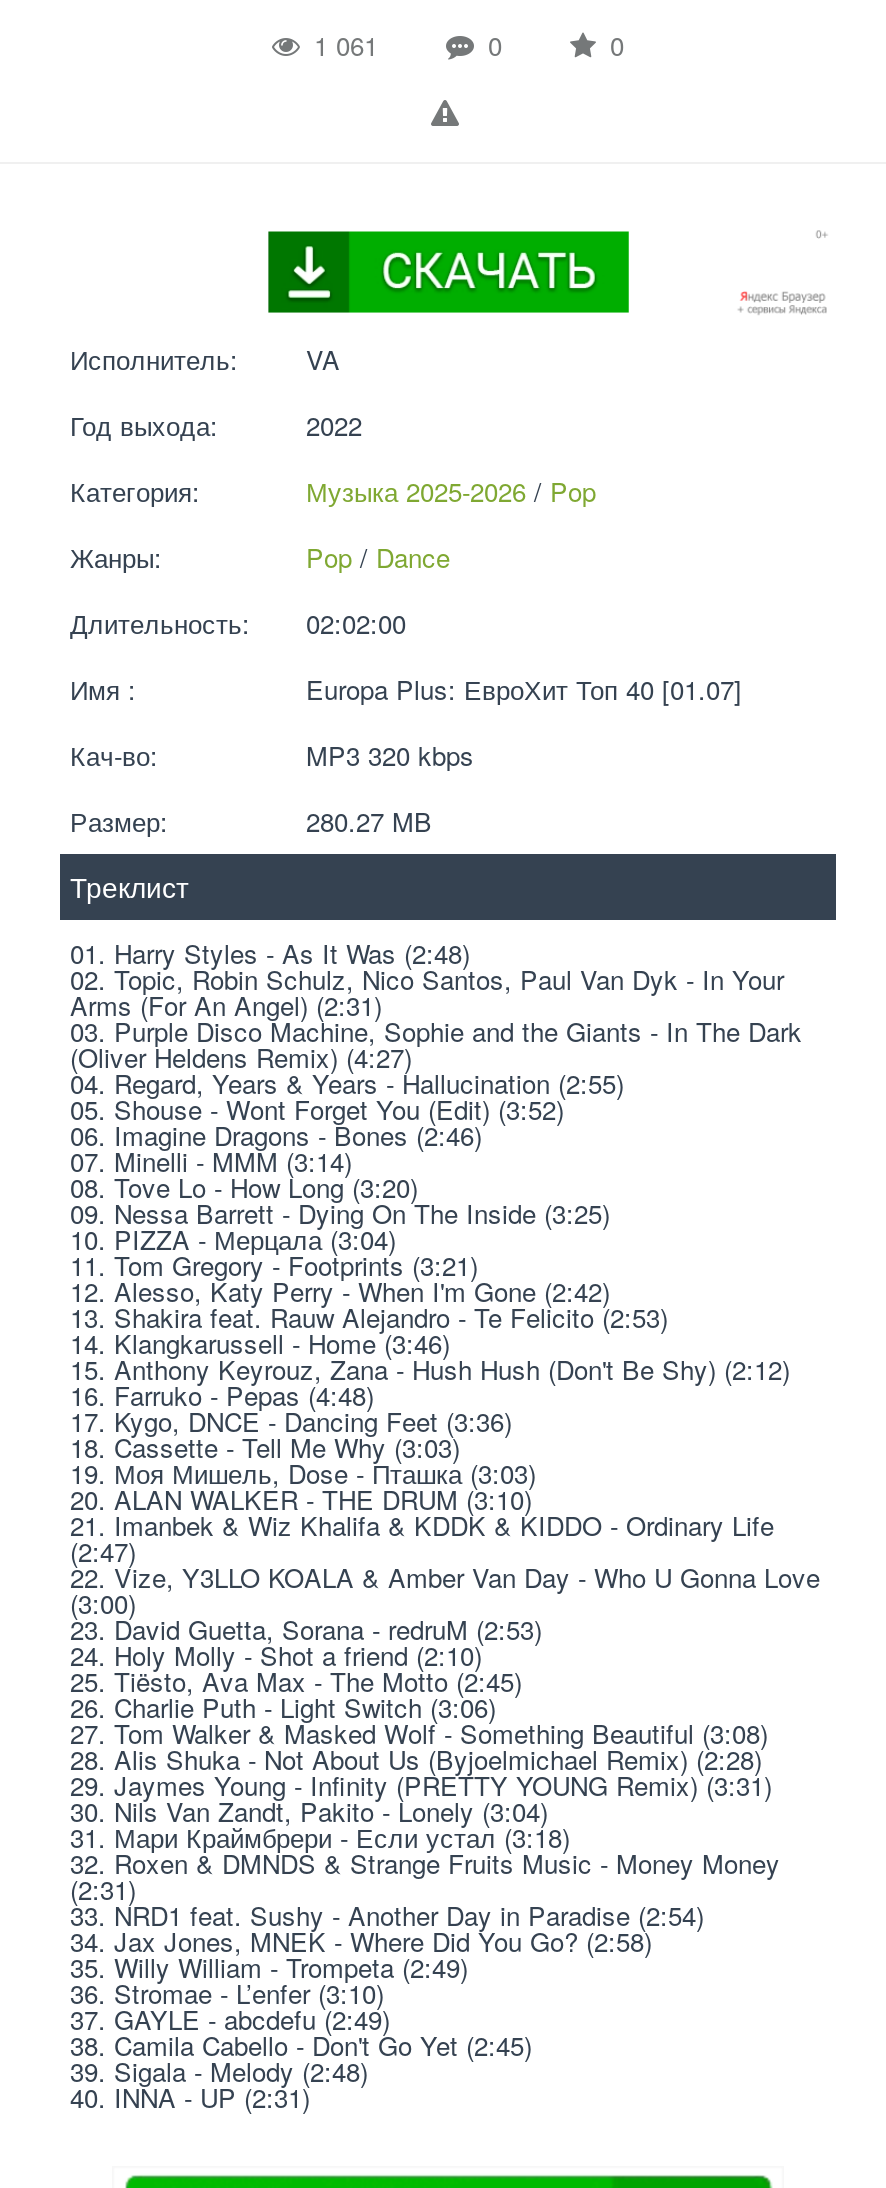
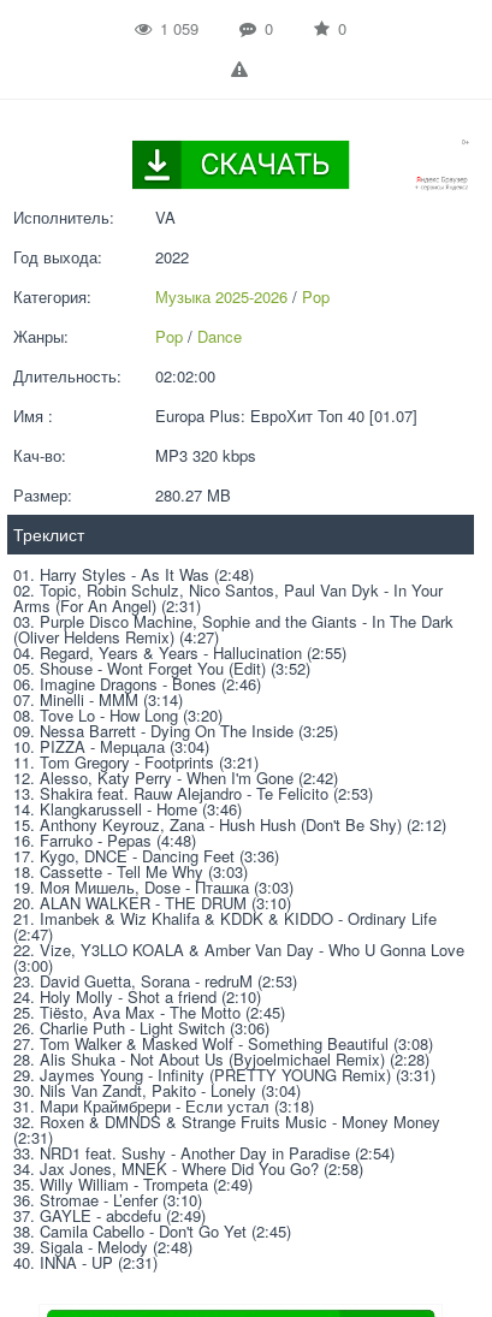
- 1 061
+ 1 059
